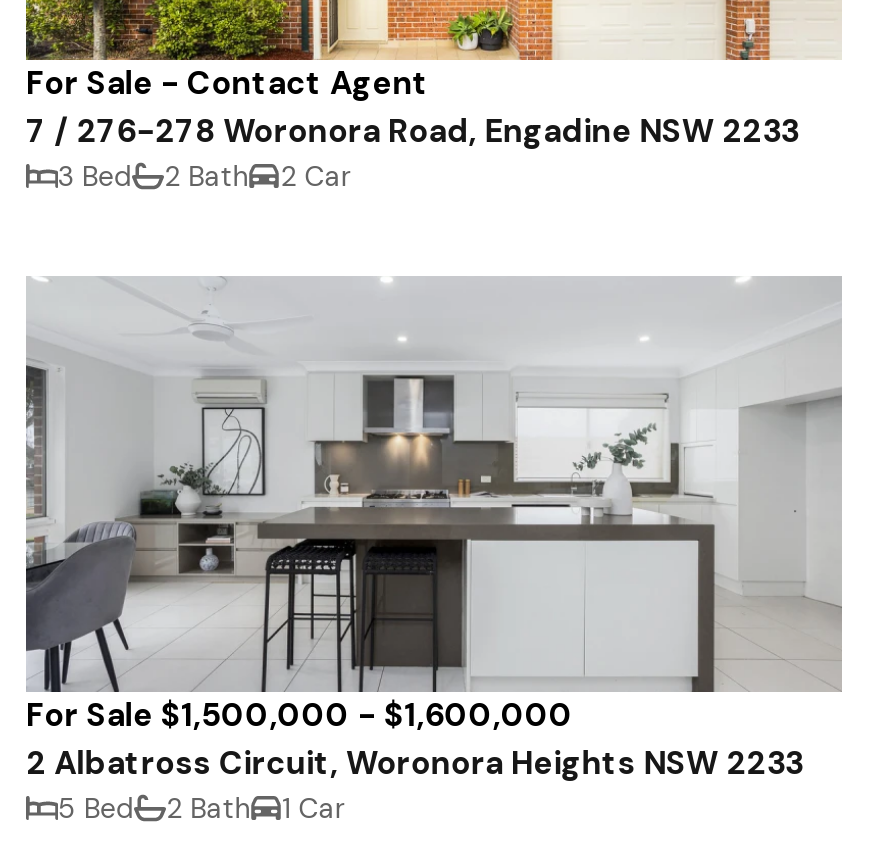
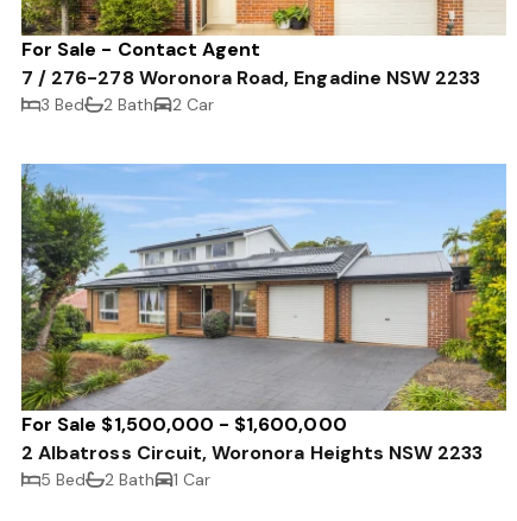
- [image]
+ [image]
